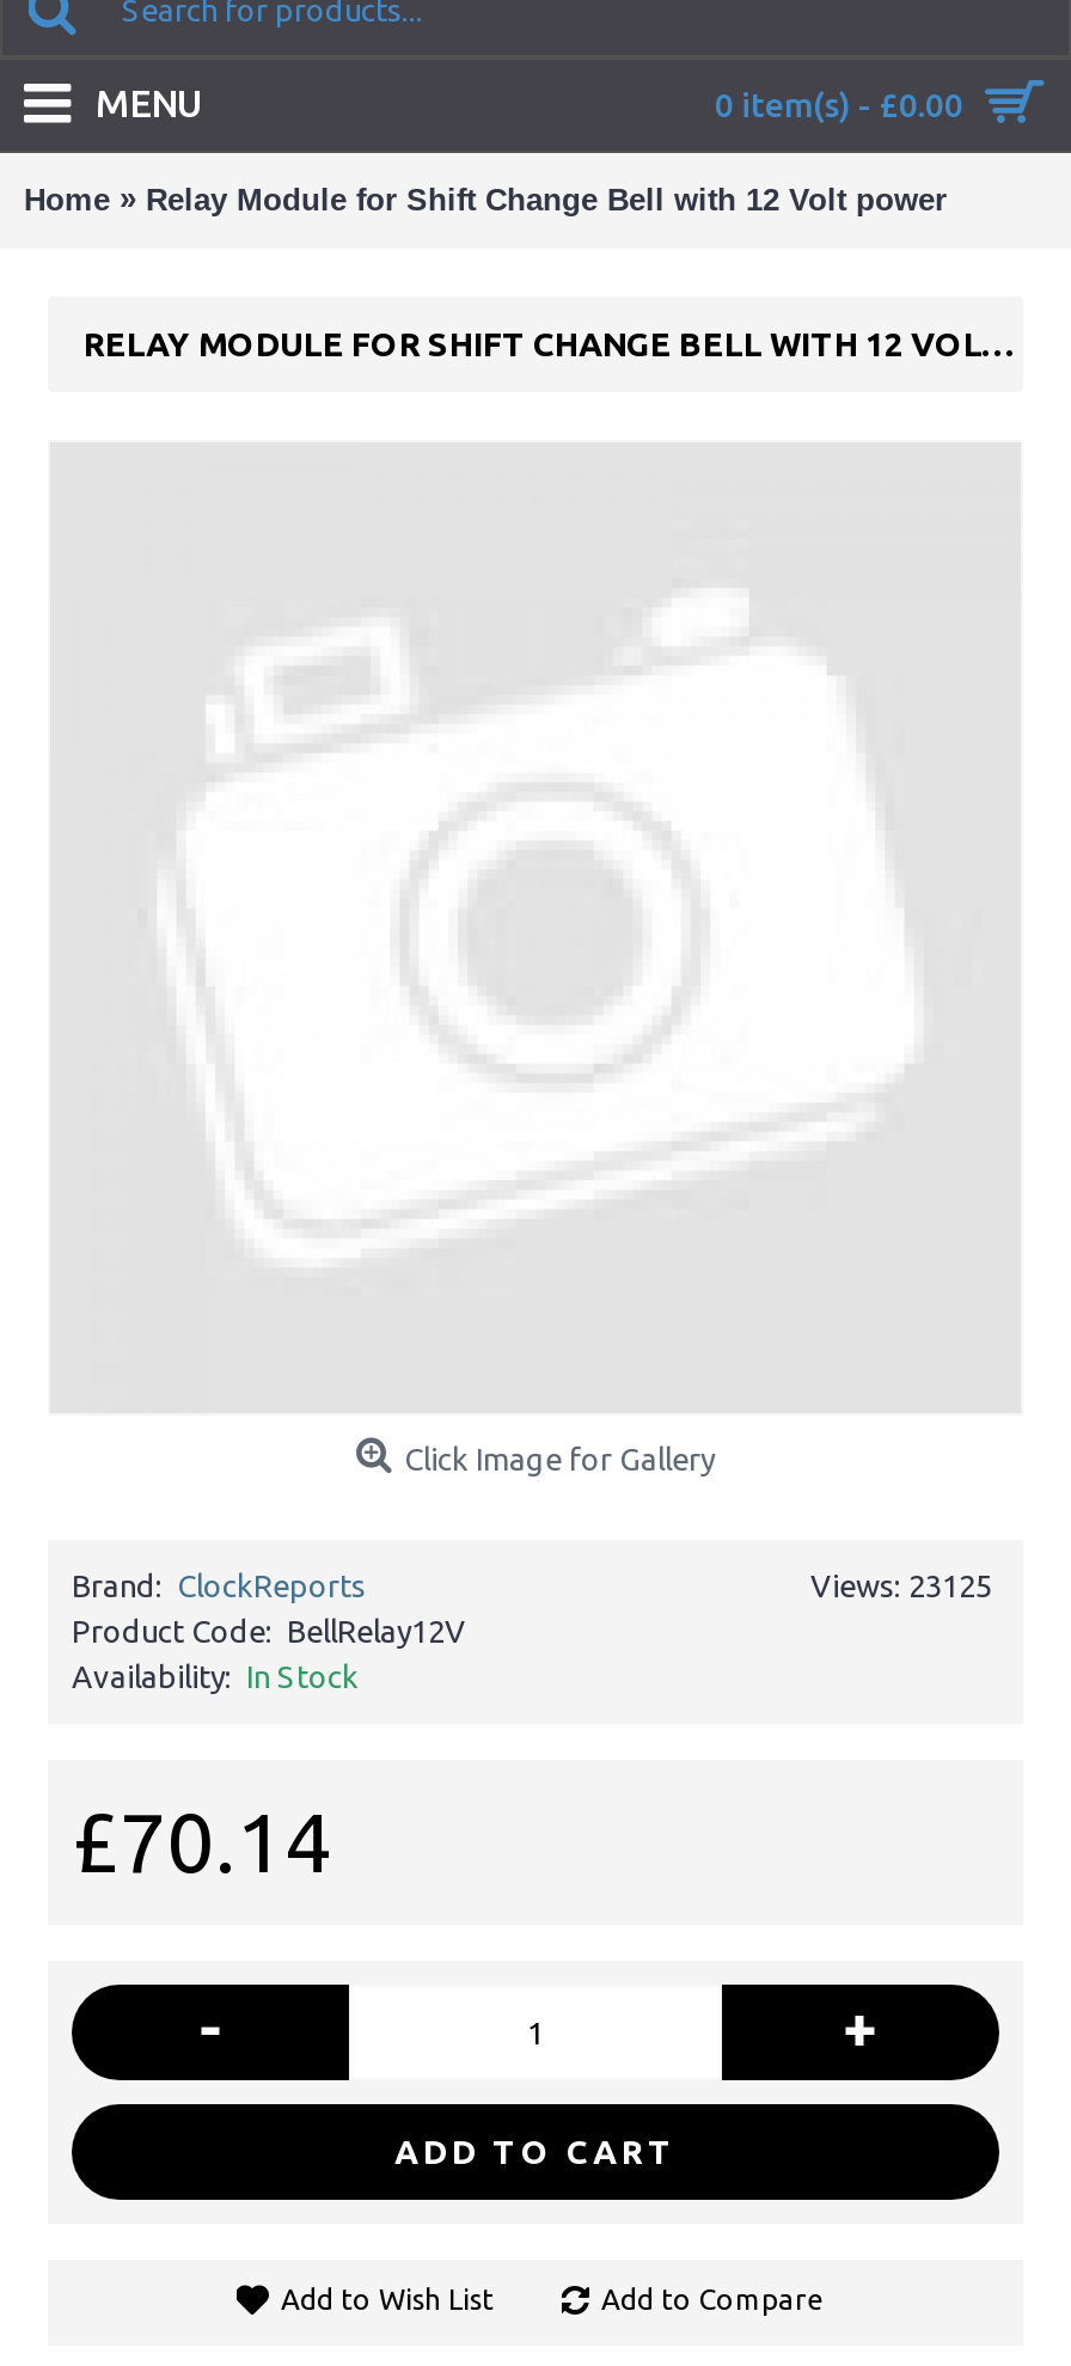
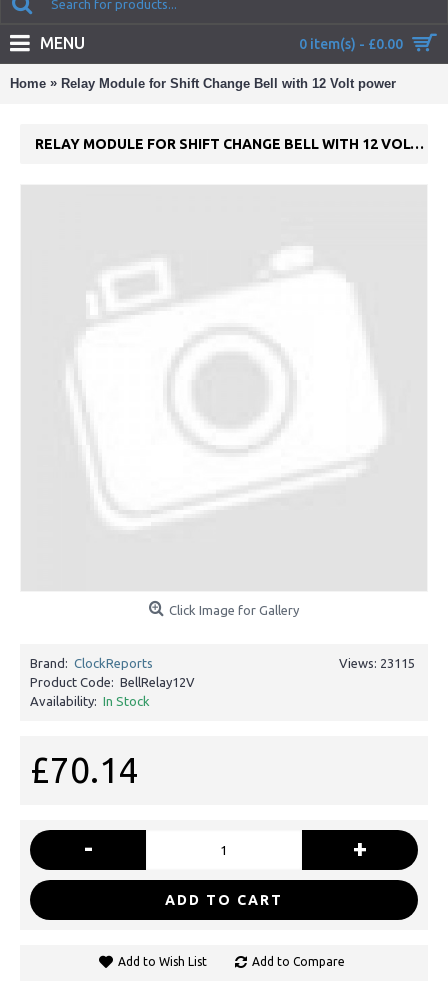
- Views: 23125
+ Views: 23115
